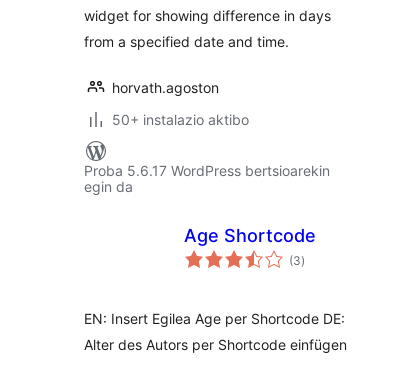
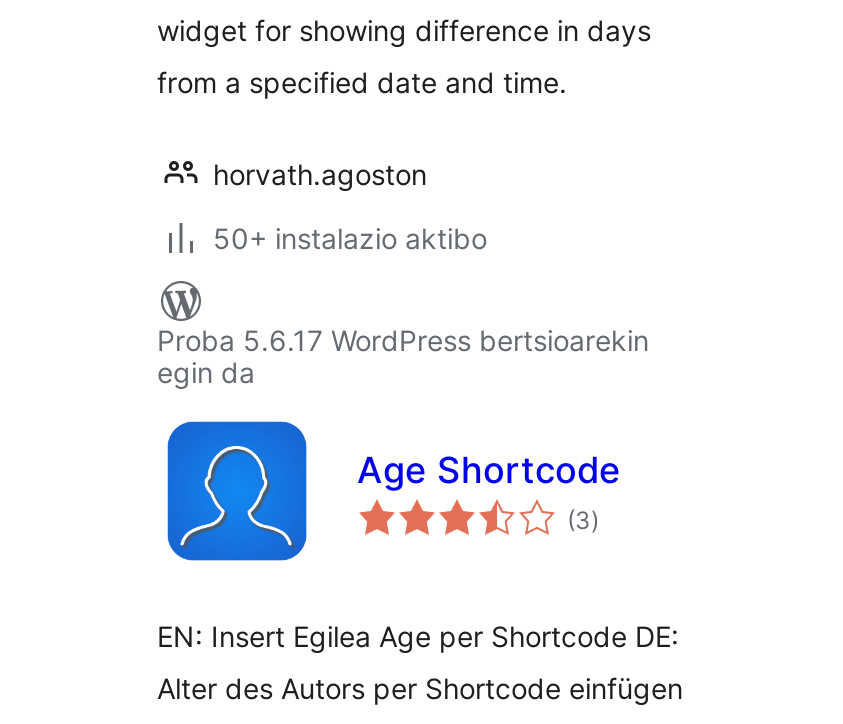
+ [image]
